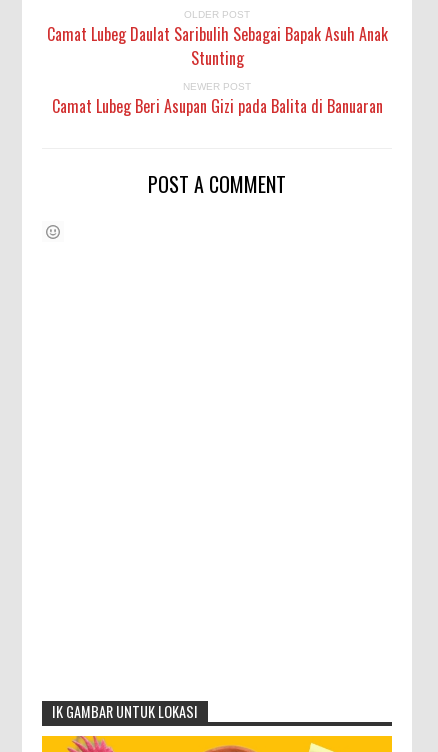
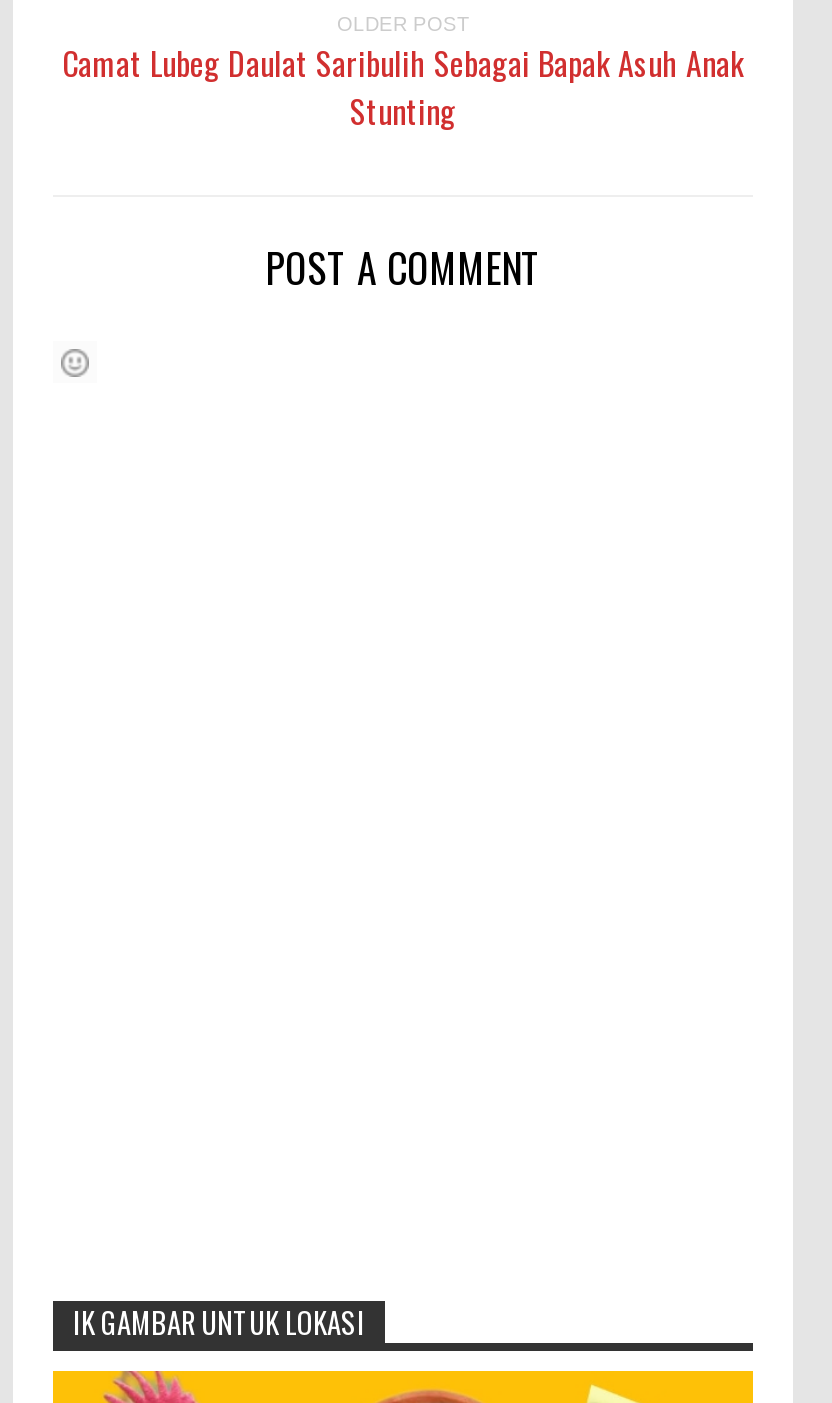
- NEWER POST
- Camat Lubeg Beri Asupan Gizi pada Balita di Banuaran
